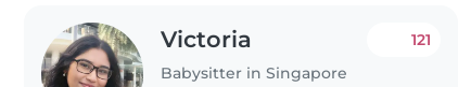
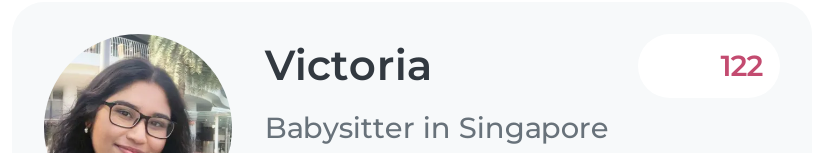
- 121
+ 122
